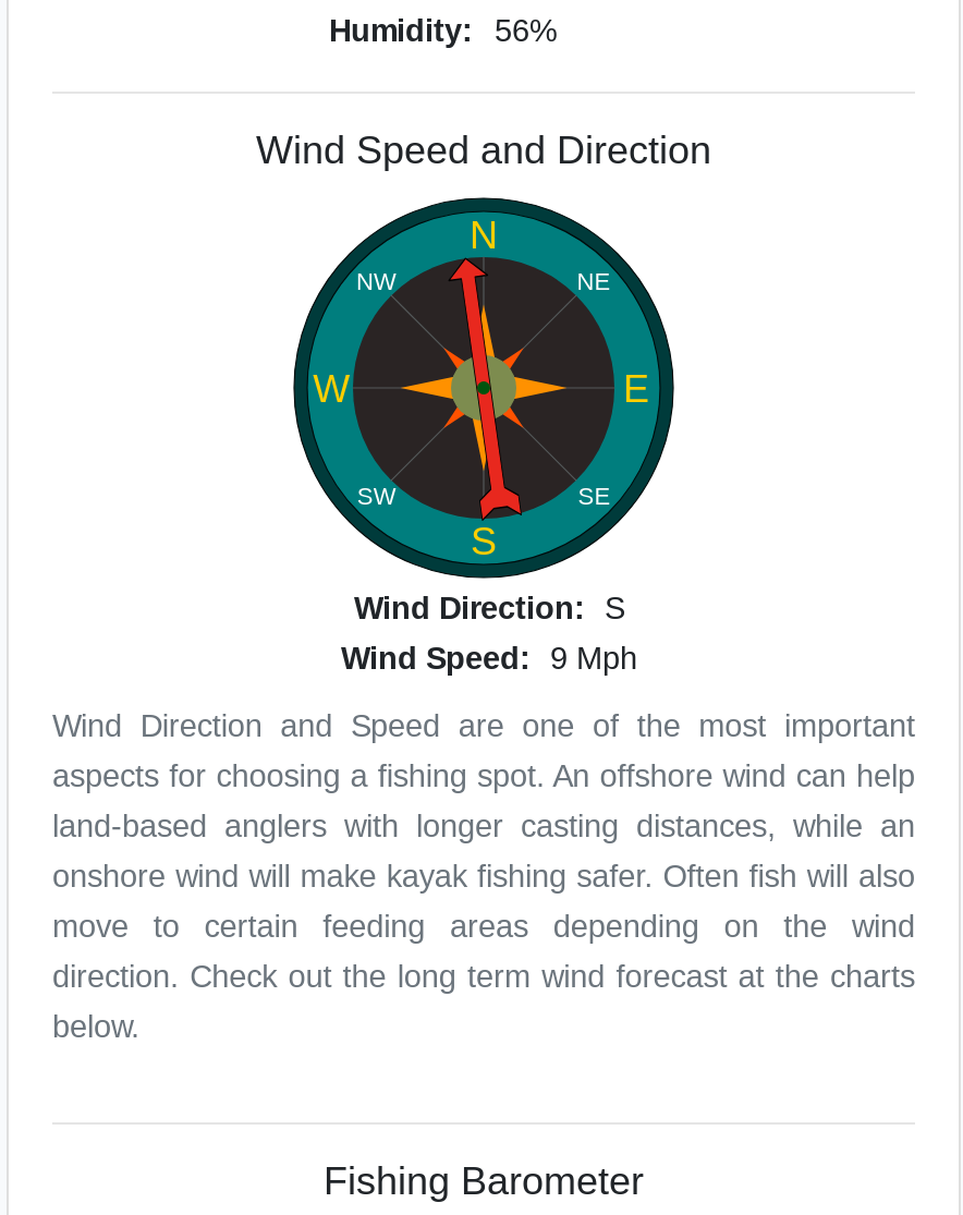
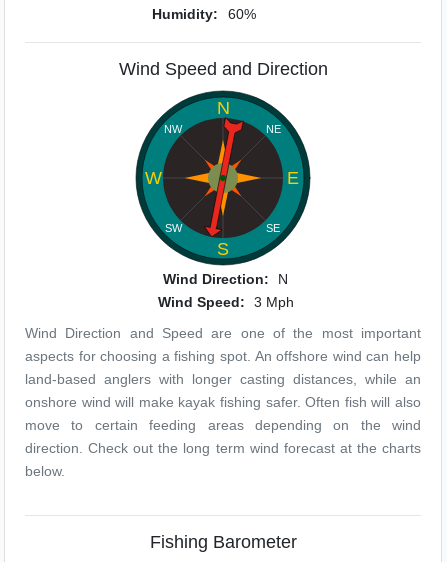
- Humidity: 56%
+ Humidity: 60%

- [image]
+ [image]

- [image]
- Wind Direction: S
+ [image]
+ Wind Direction: N

- Wind Speed: 9 Mph
+ Wind Speed: 3 Mph
